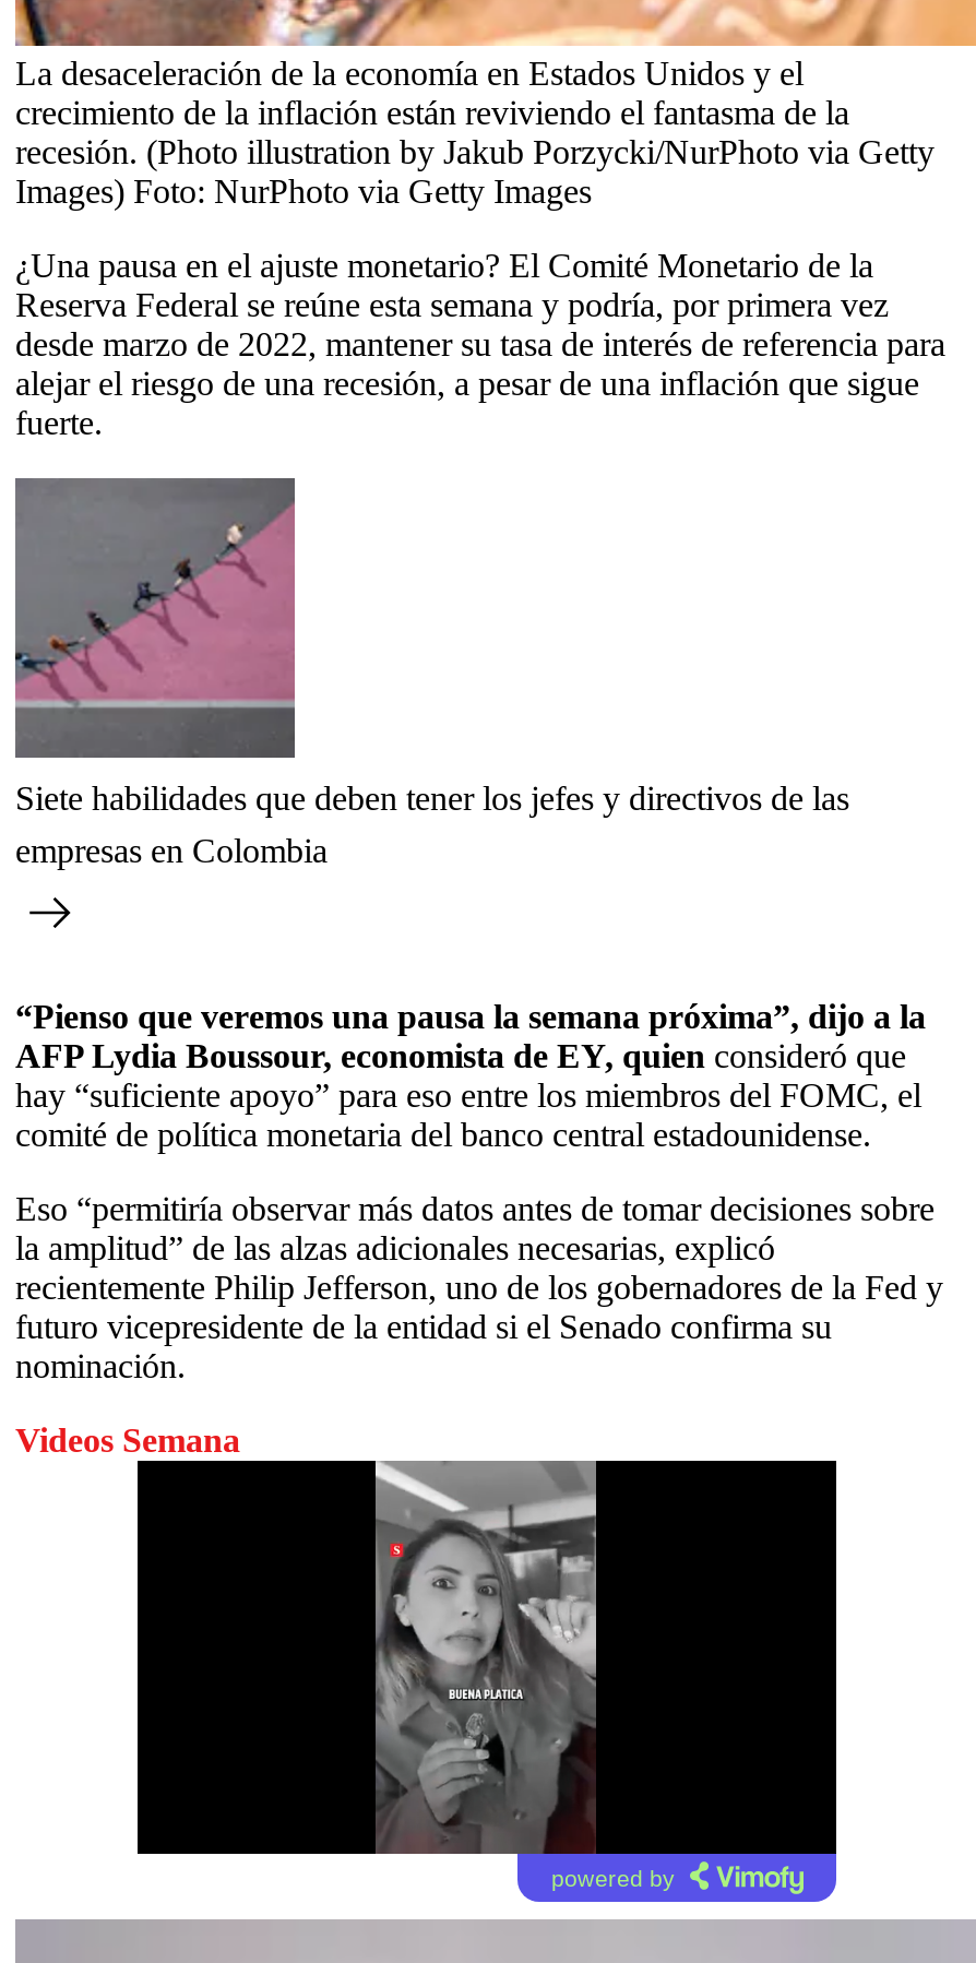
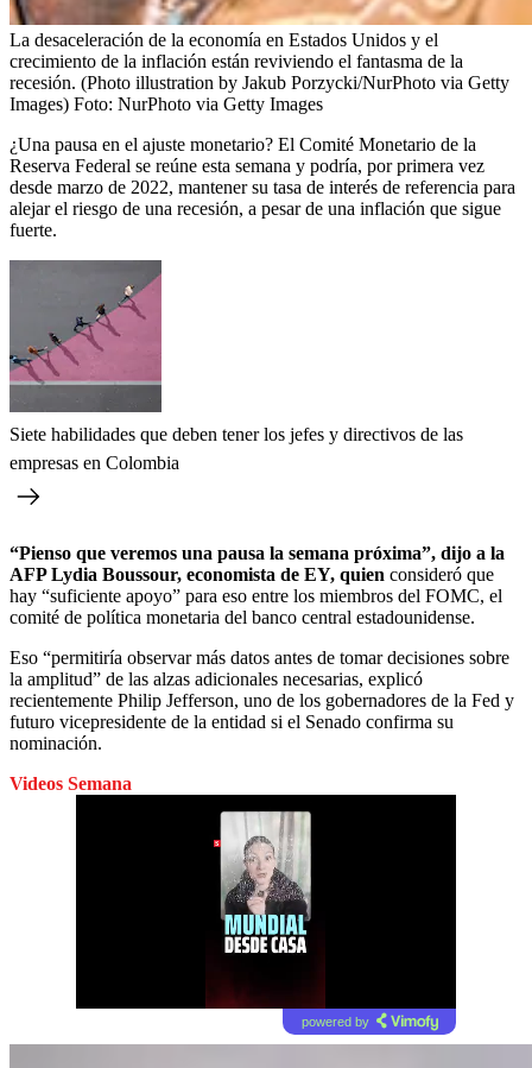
- [image]
+ [image]
